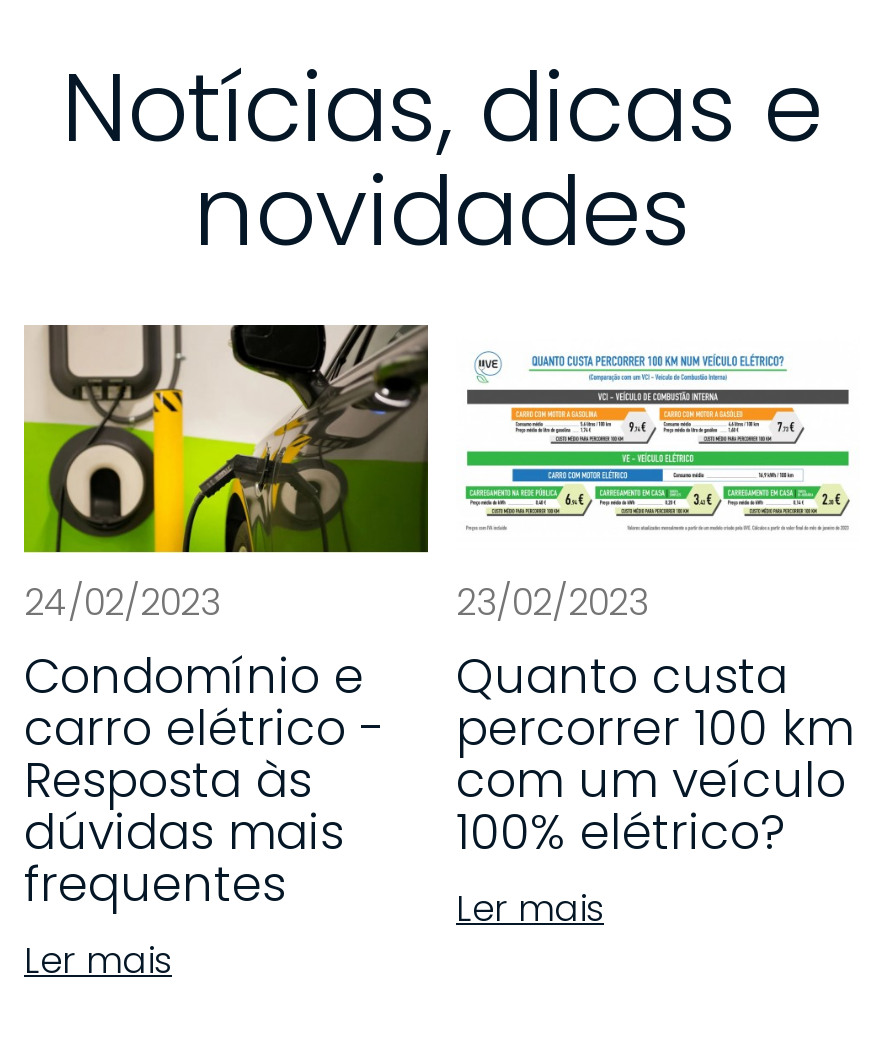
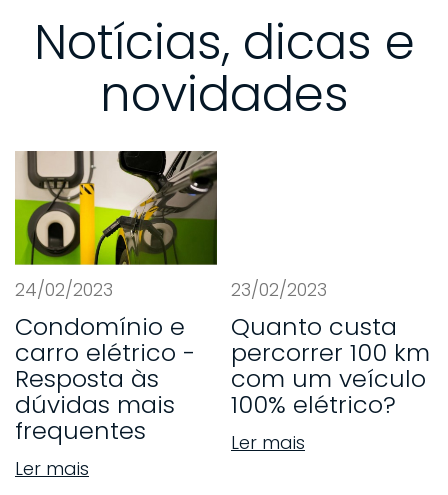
- [image]
